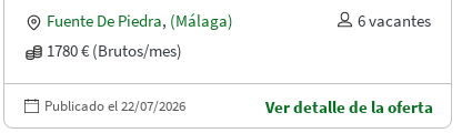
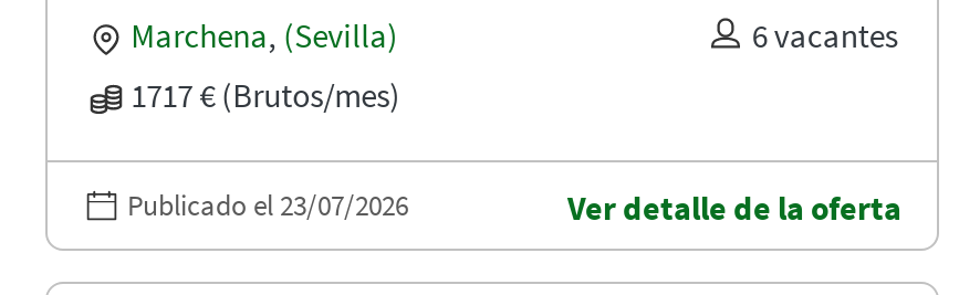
- Fuente De Piedra, (Málaga)
+ Marchena, (Sevilla)

- 1780 € (Brutos/mes)
+ 1717 € (Brutos/mes)

- Publicado el 22/07/2026
+ Publicado el 23/07/2026
